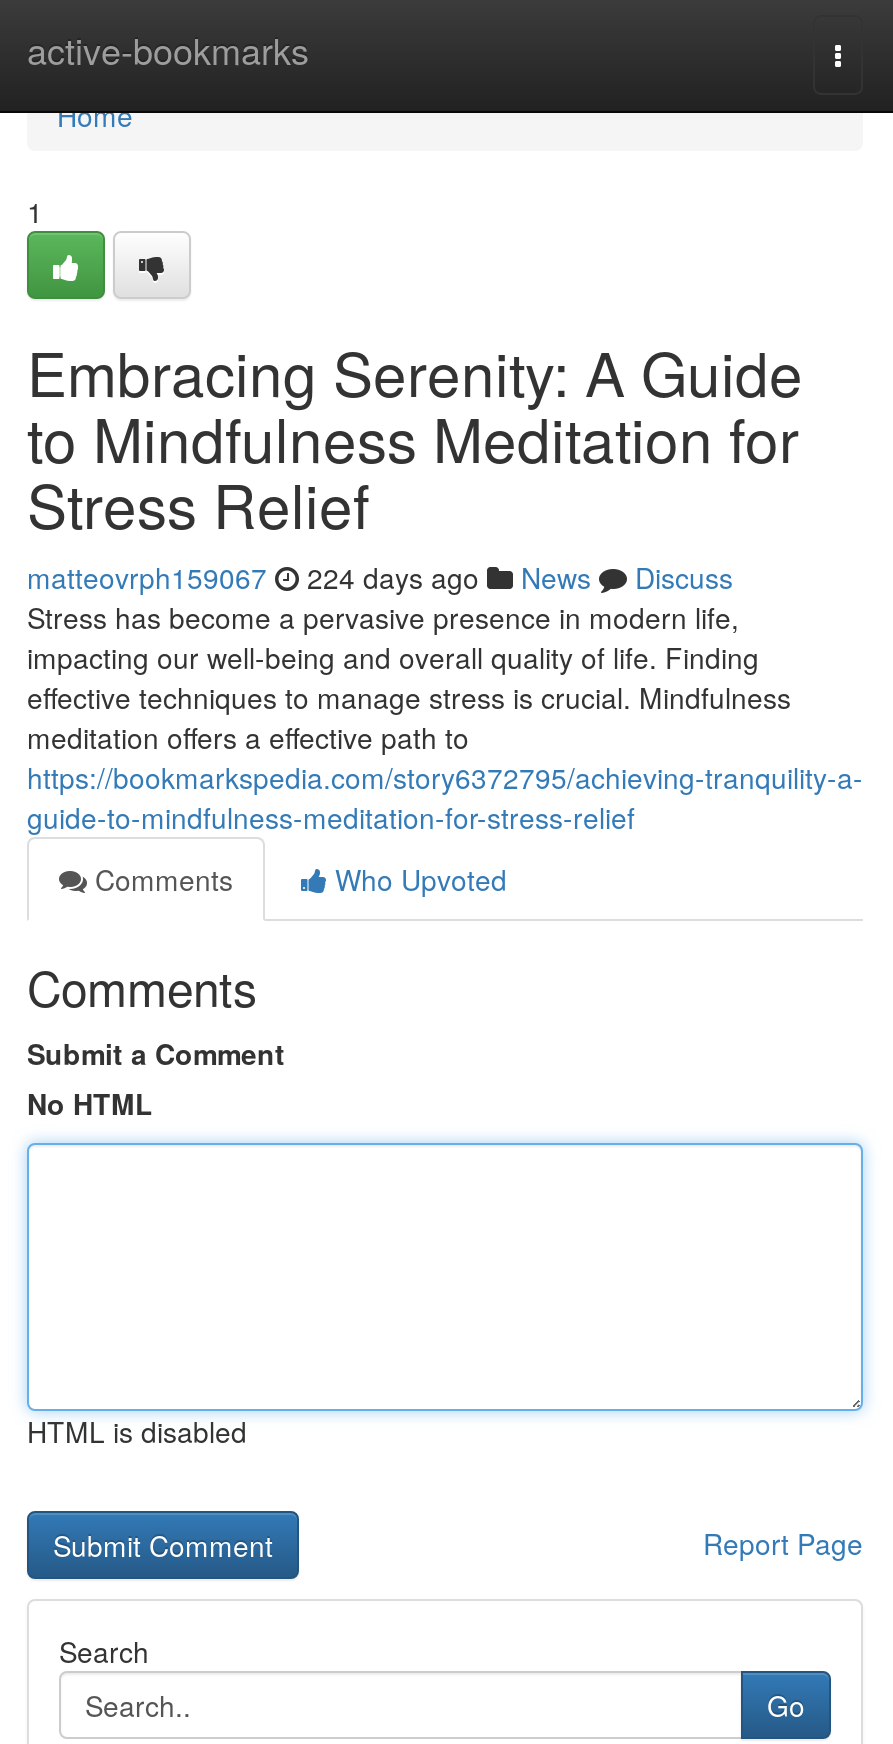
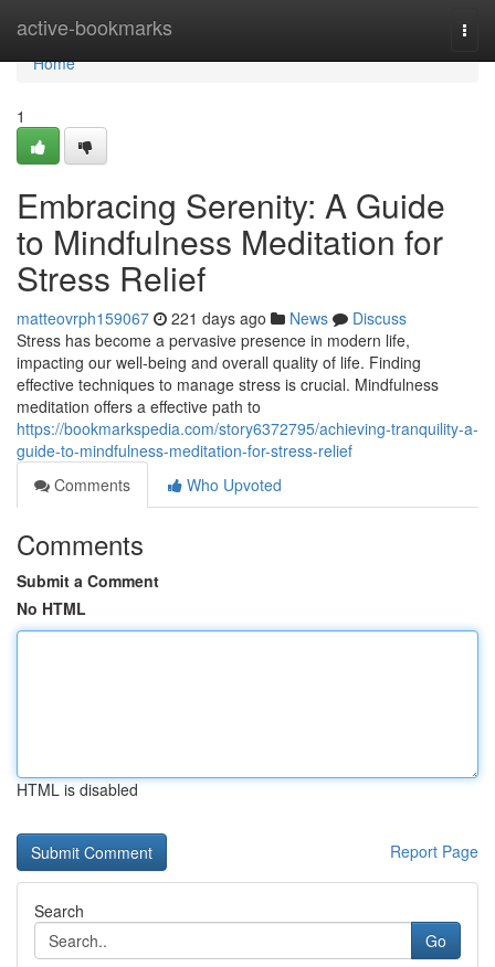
- matteovrph159067 224 days ago News Discuss
+ matteovrph159067 221 days ago News Discuss
